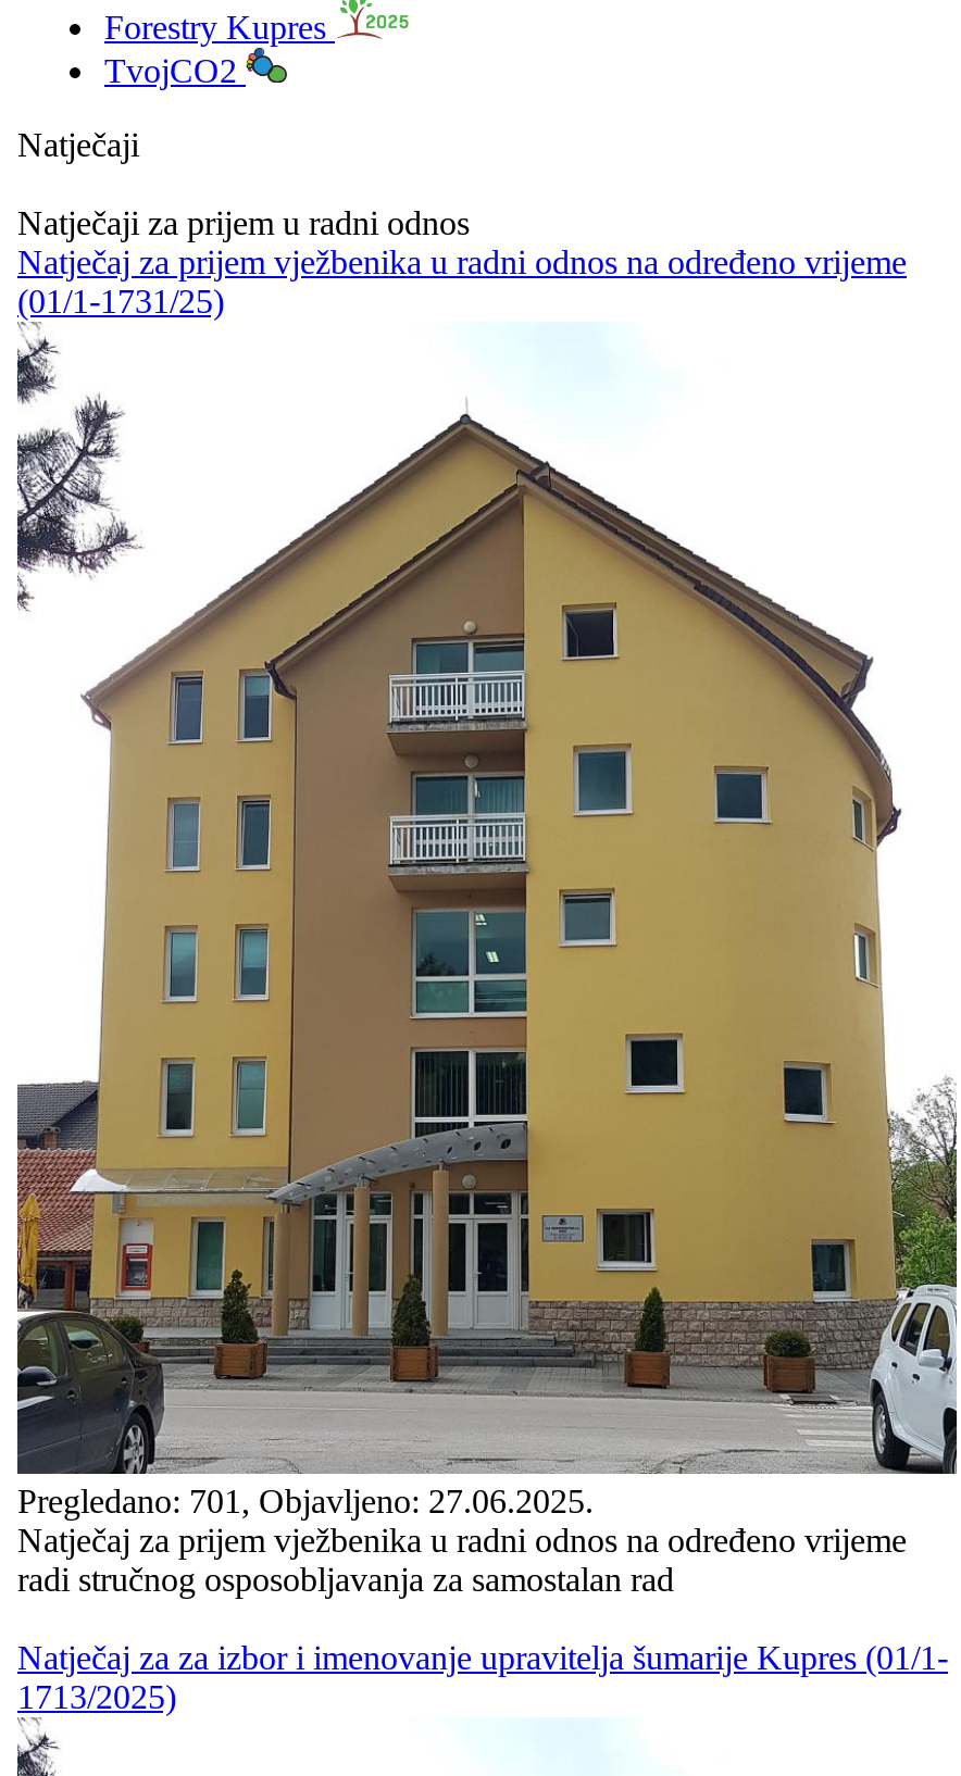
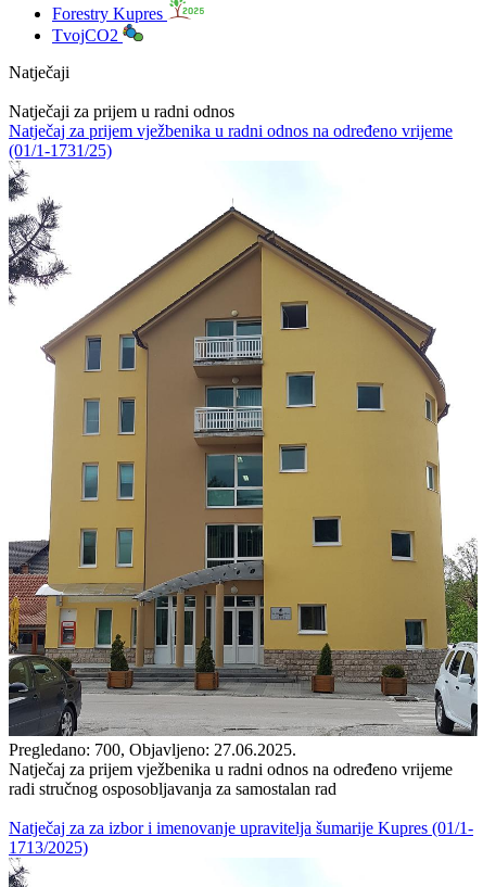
- Pregledano: 701, Objavljeno: 27.06.2025.
+ Pregledano: 700, Objavljeno: 27.06.2025.
